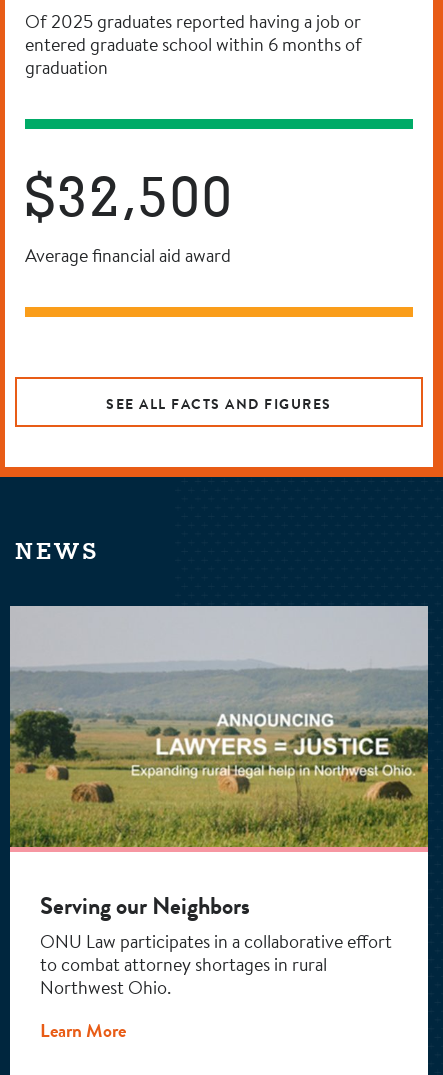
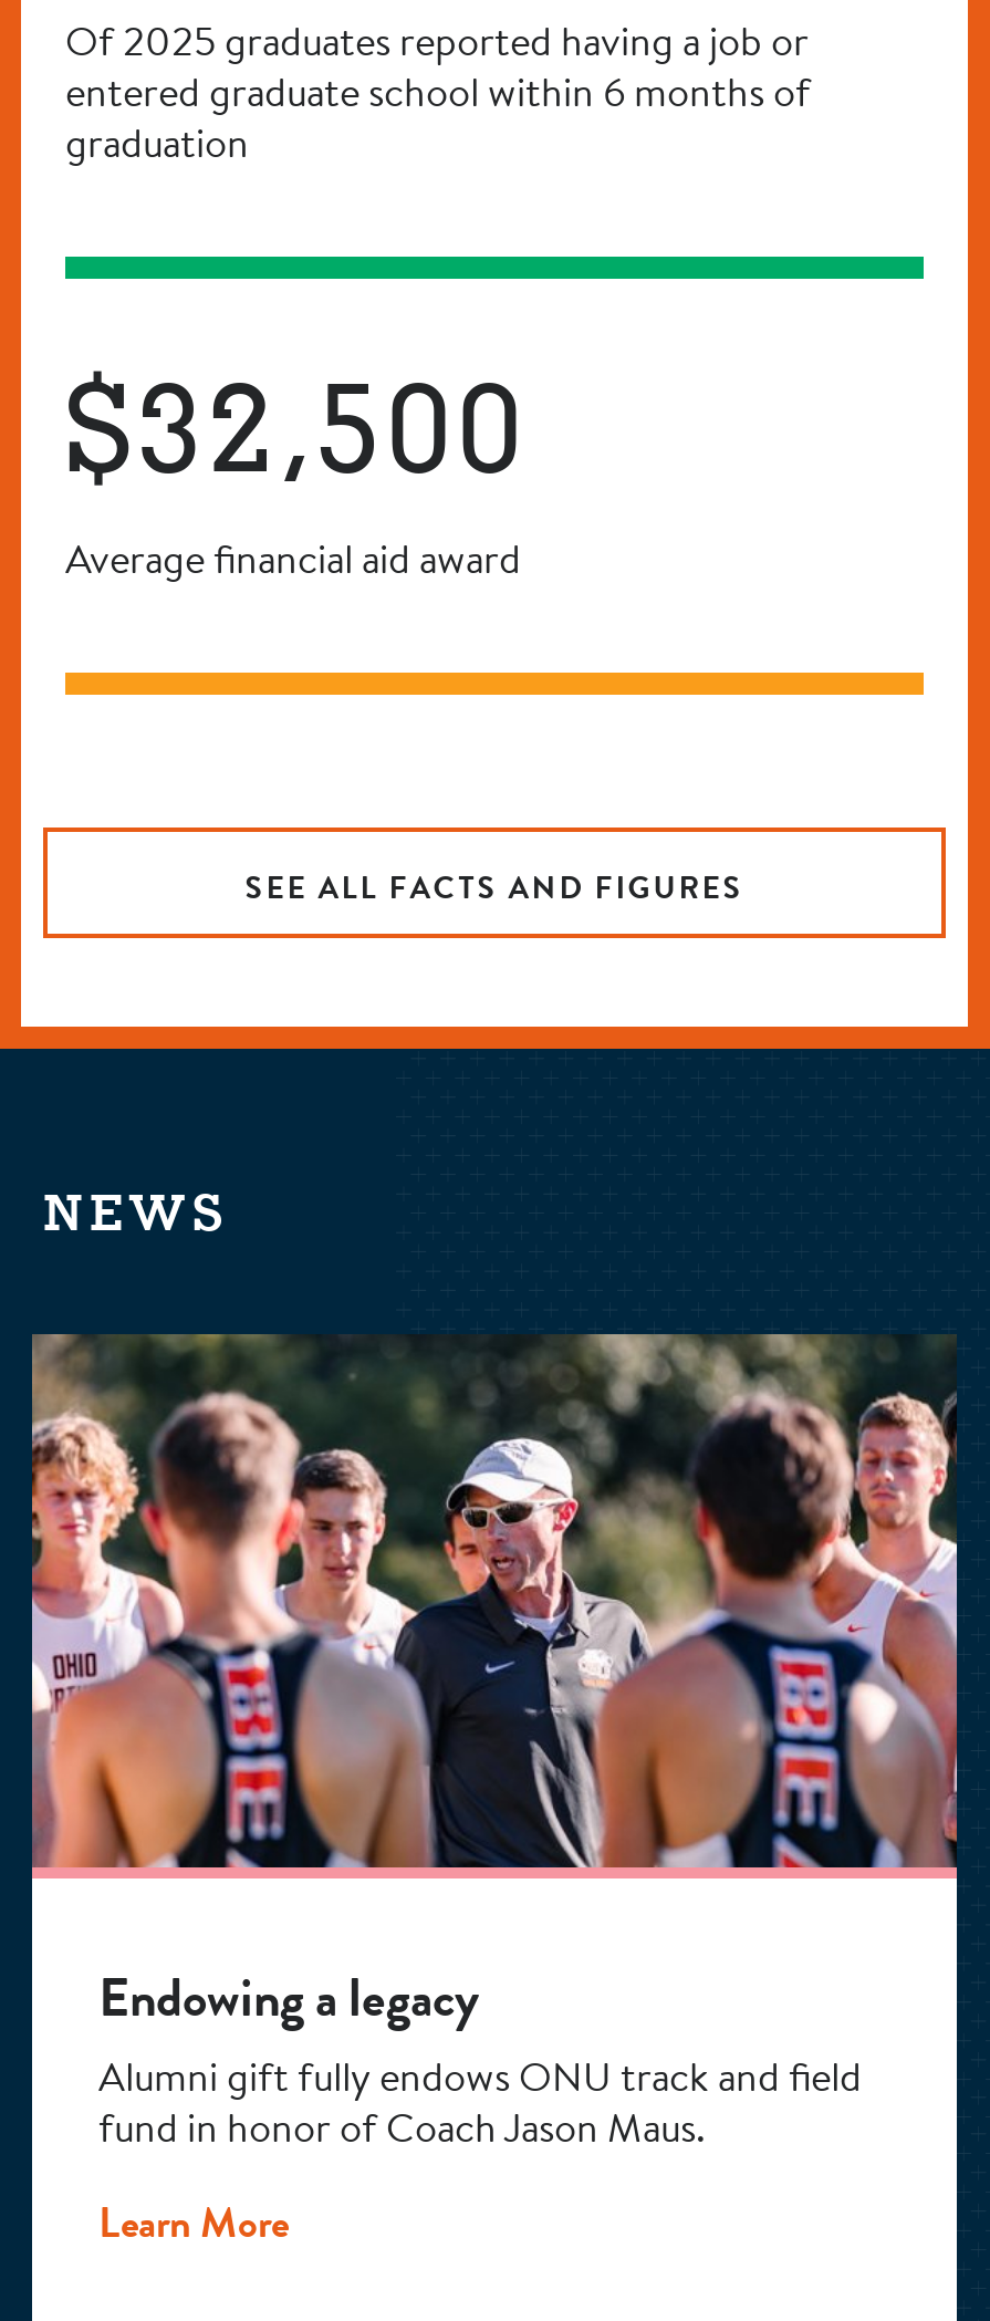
- [image]
+ [image]

- Serving our Neighbors
- ONU Law participates in a collaborative effort
- to combat attorney shortages in rural
- Northwest Ohio.
+ Endowing a legacy
+ Alumni gift fully endows ONU track and field
+ fund in honor of Coach Jason Maus.
